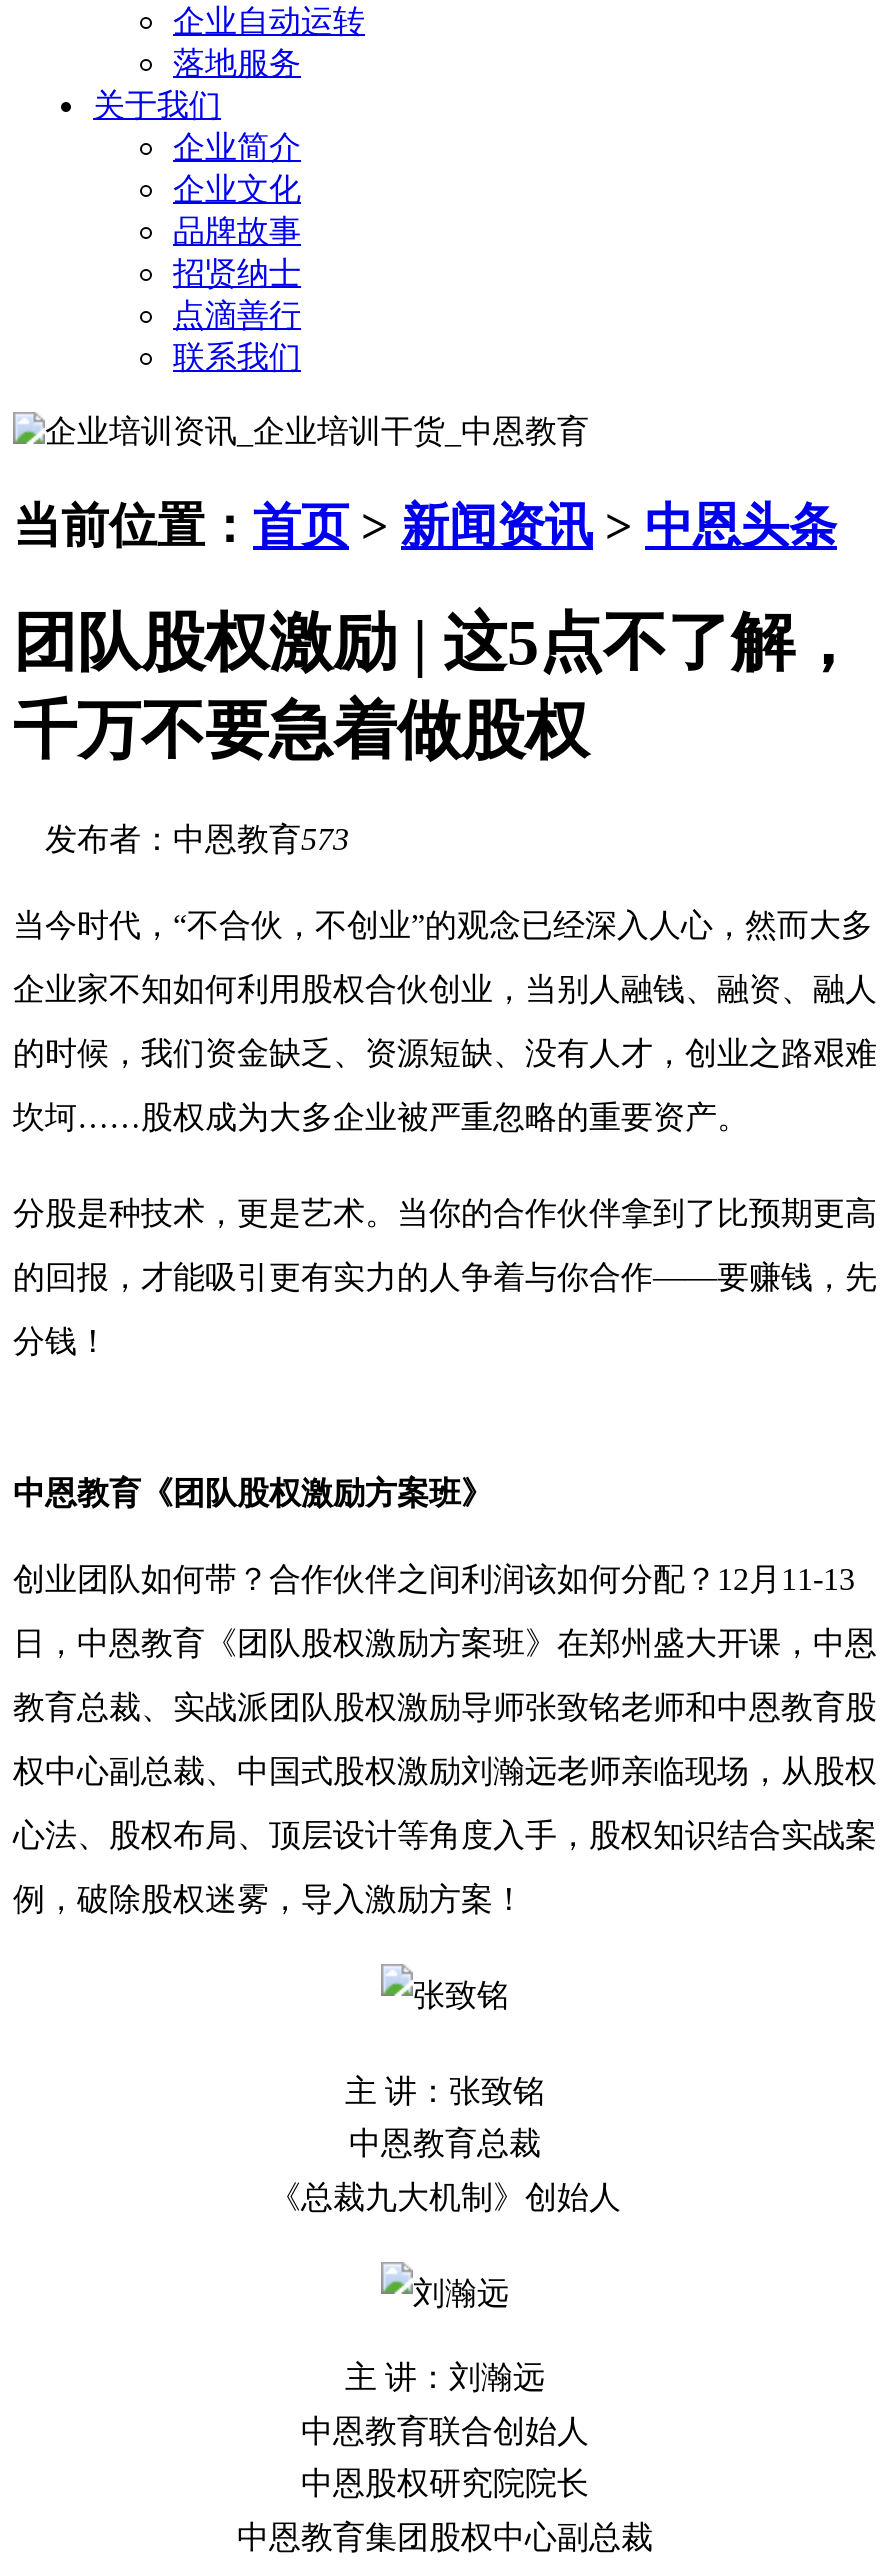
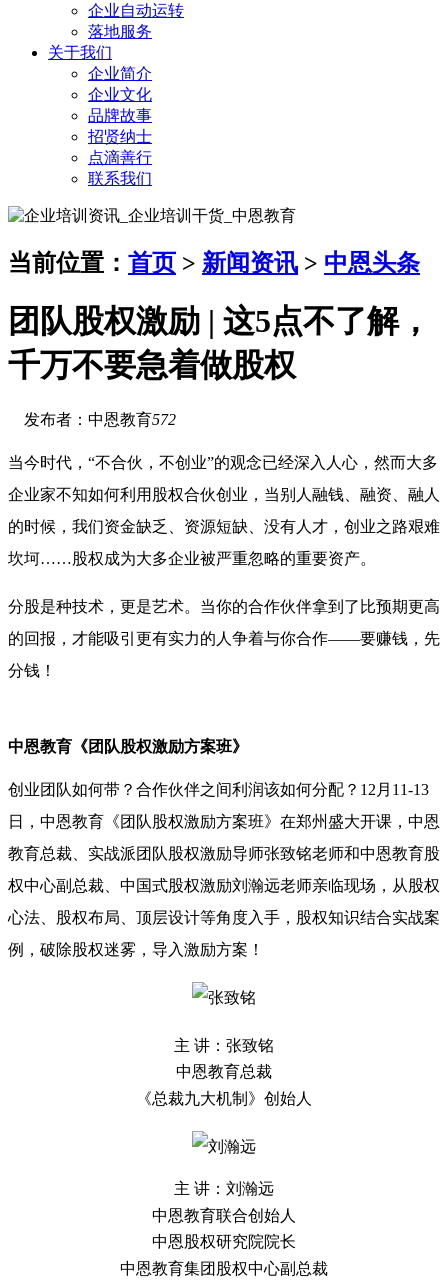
- 发布者：中恩教育573
+ 发布者：中恩教育572
